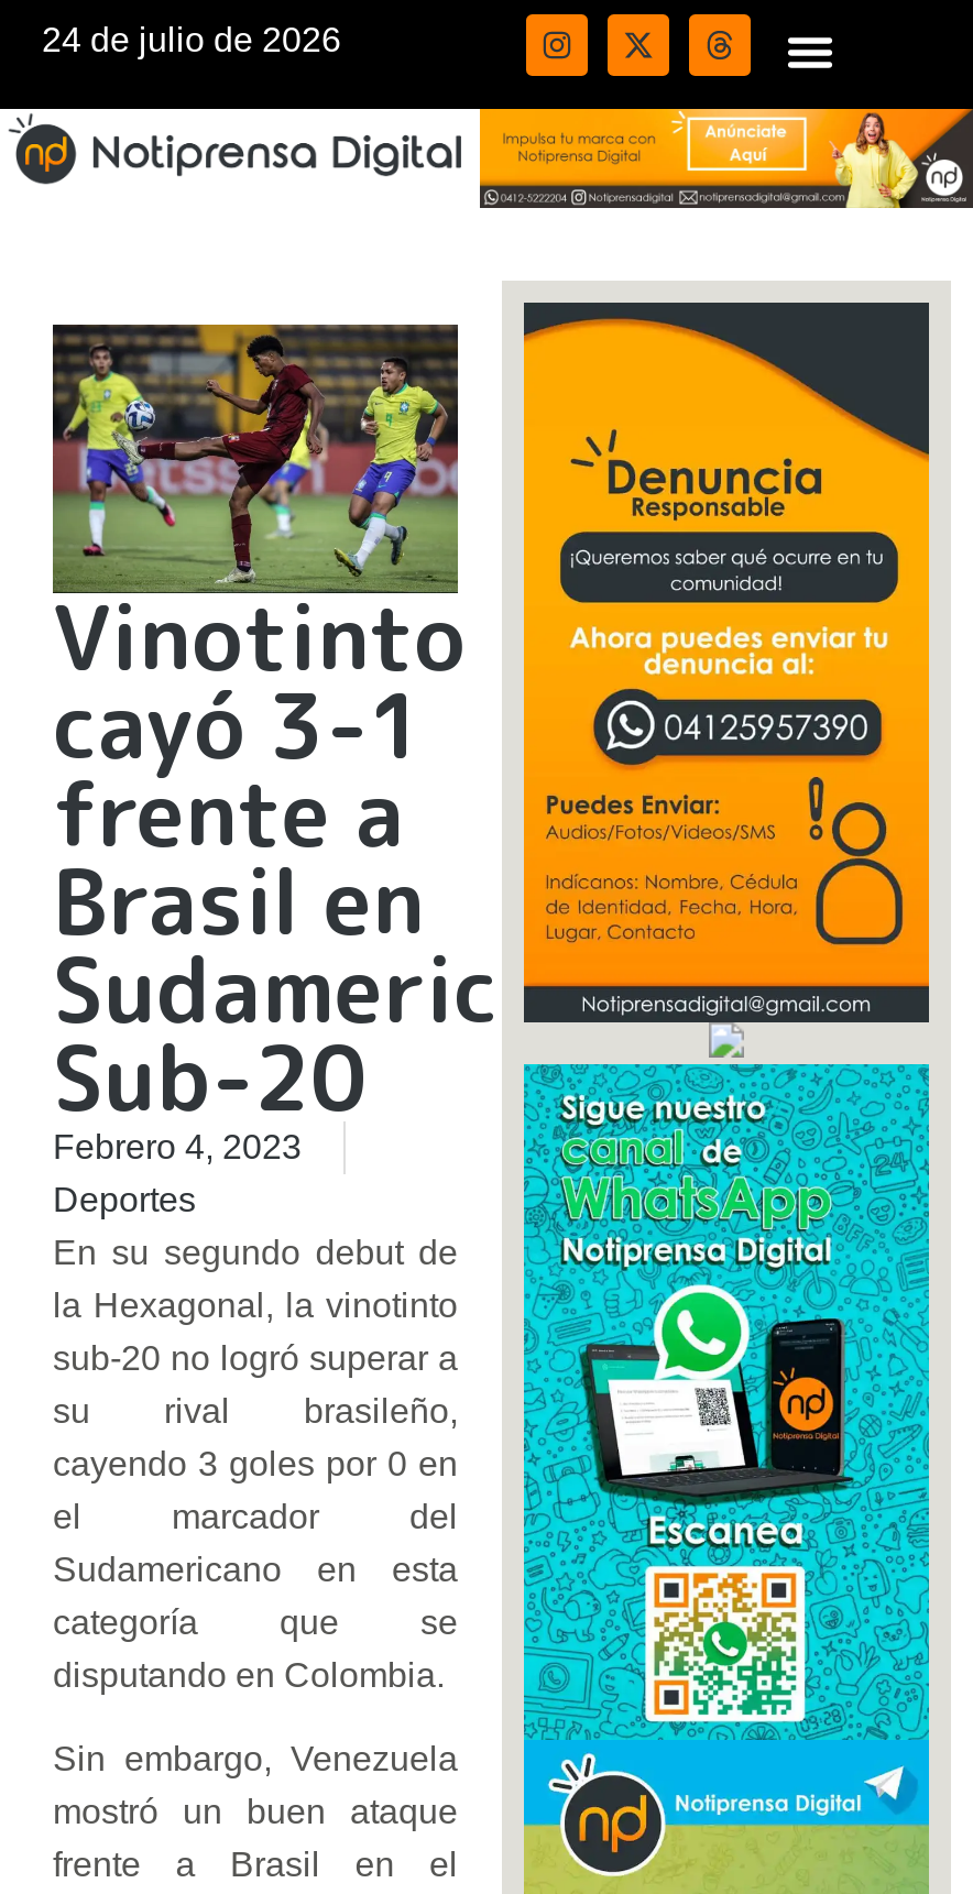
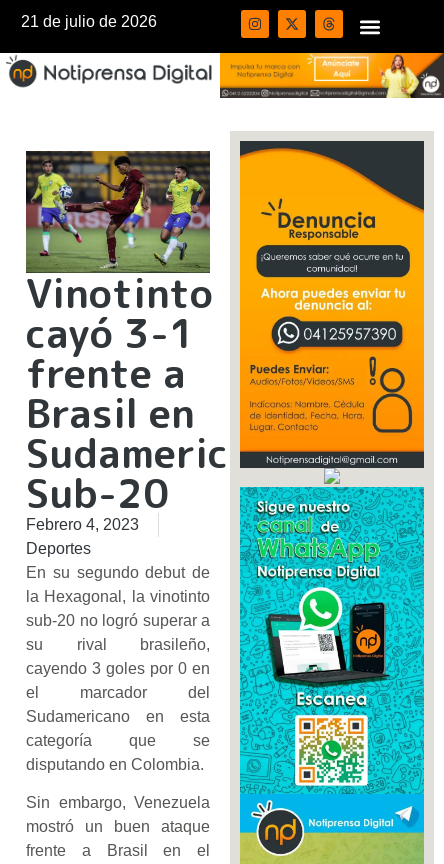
- 24 de julio de 2026
+ 21 de julio de 2026
